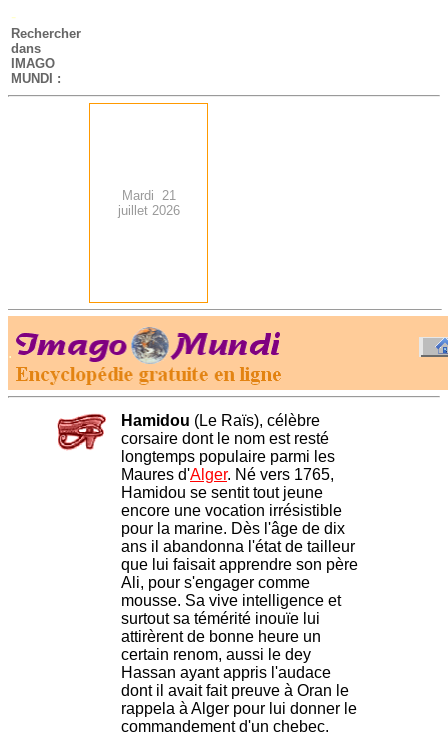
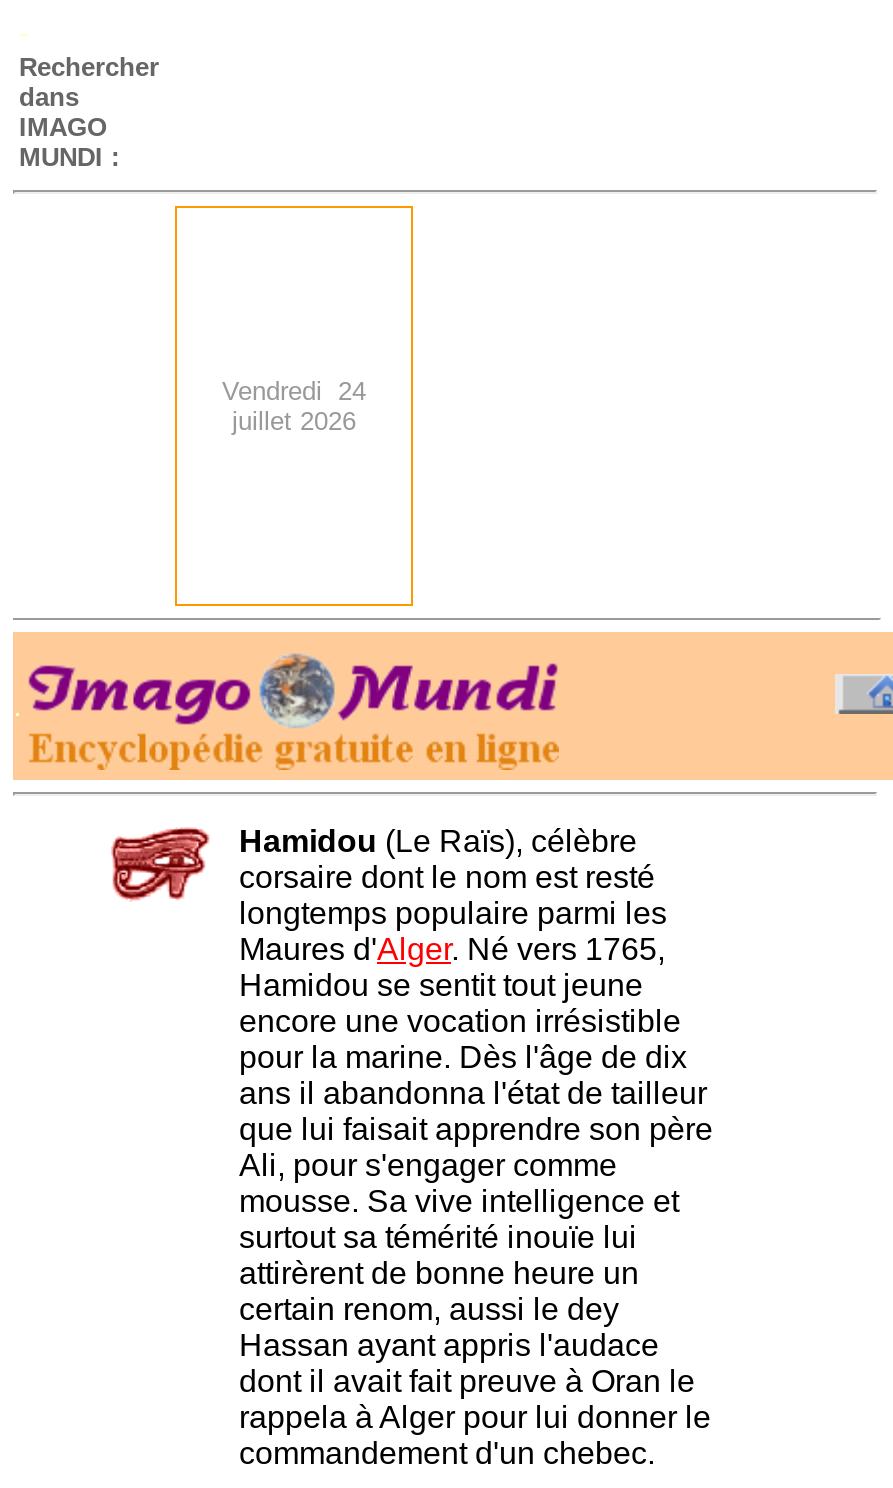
- Mardi 21
+ Vendredi 24
